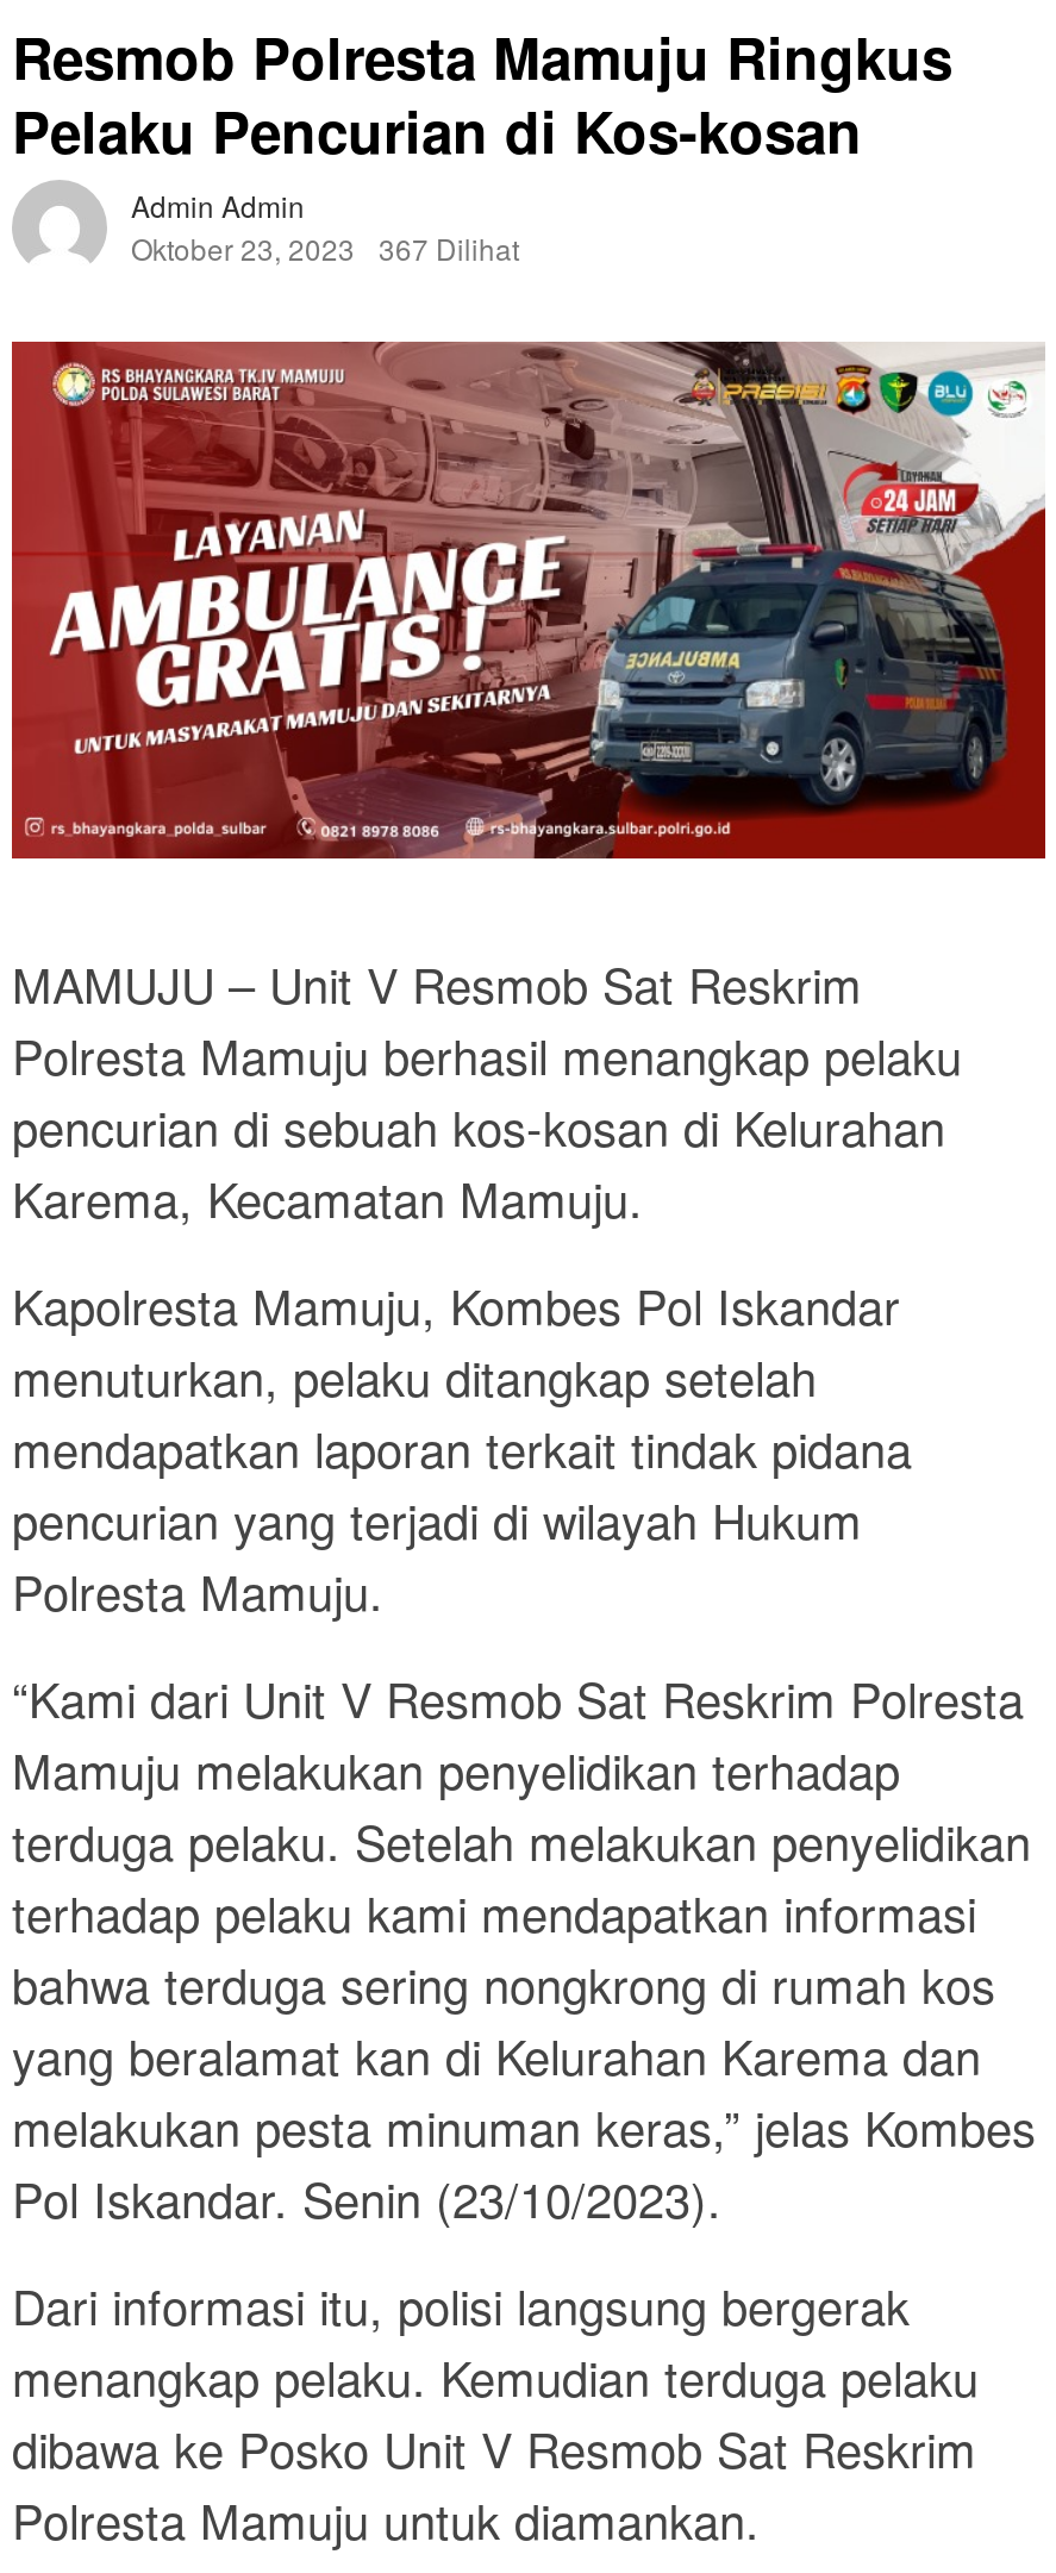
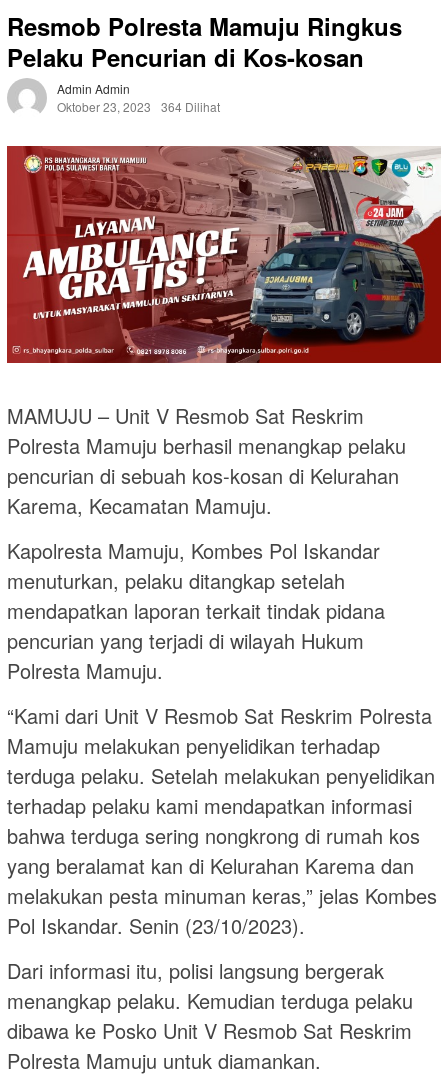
- Oktober 23, 2023 367 Dilihat
+ Oktober 23, 2023 364 Dilihat
